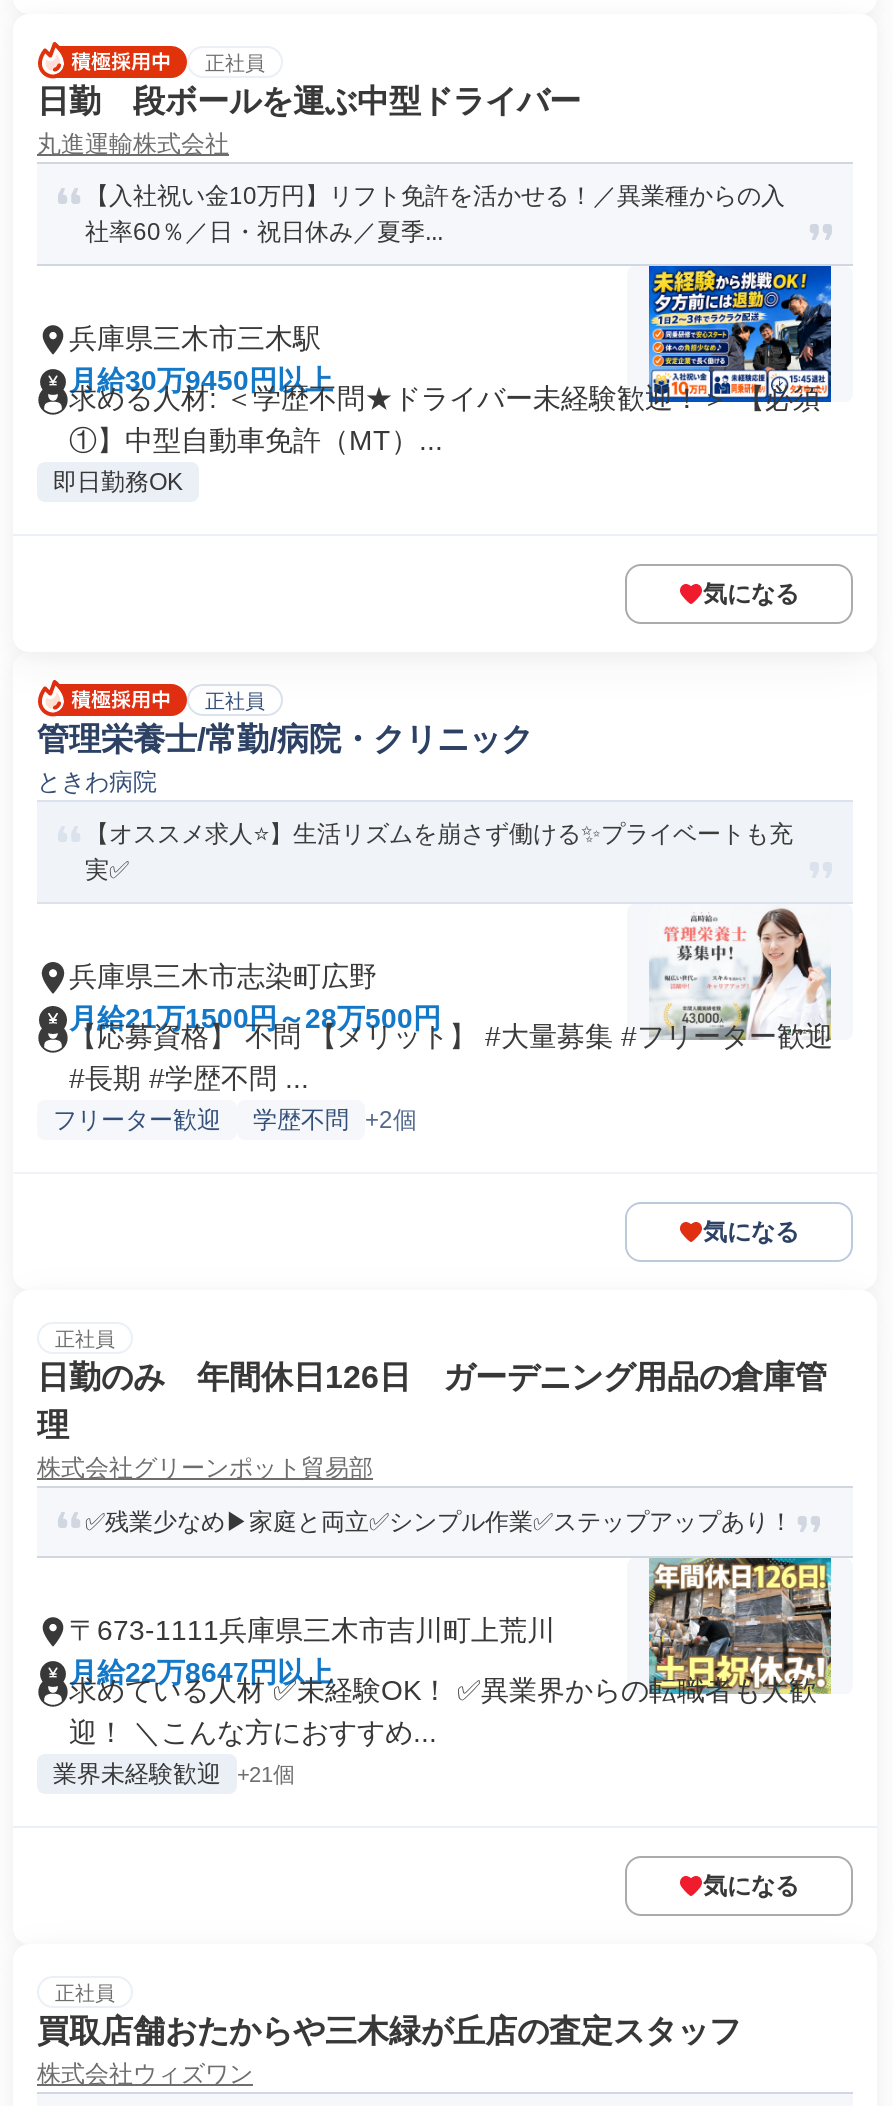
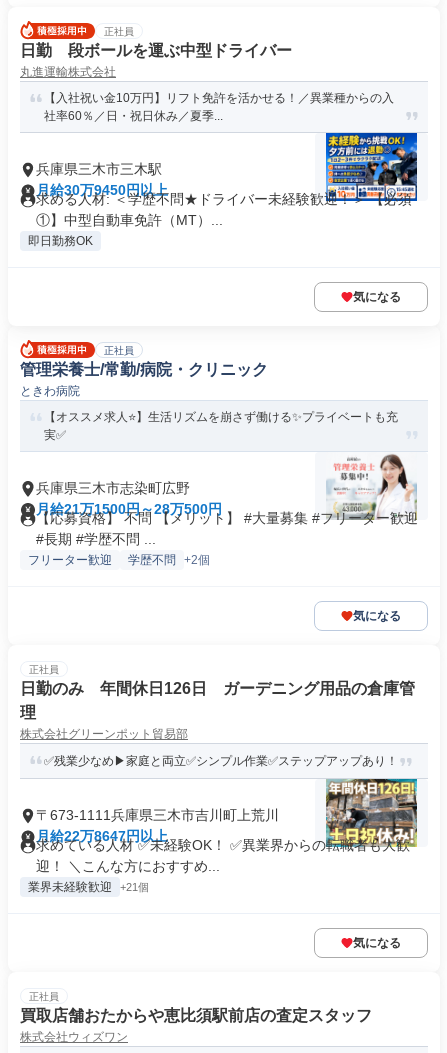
- 買取店舗おたからや三木緑が丘店の査定スタッフ
+ 買取店舗おたからや恵比須駅前店の査定スタッフ
